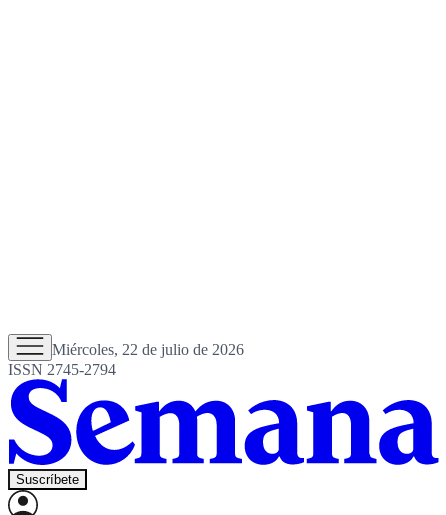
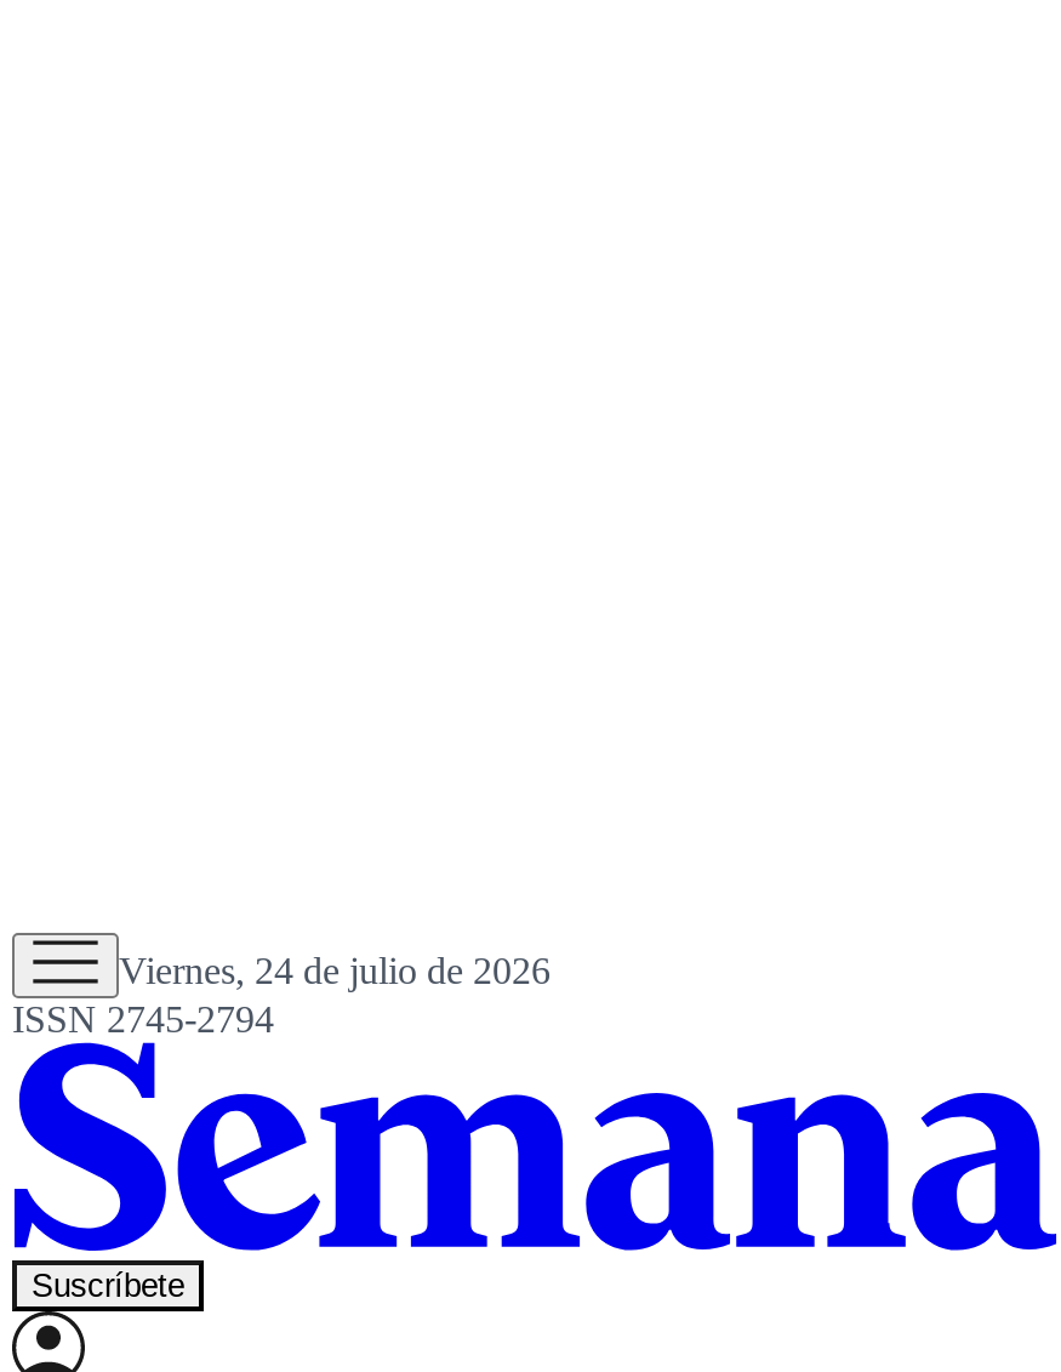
- Miércoles, 22 de julio de 2026
+ Viernes, 24 de julio de 2026
